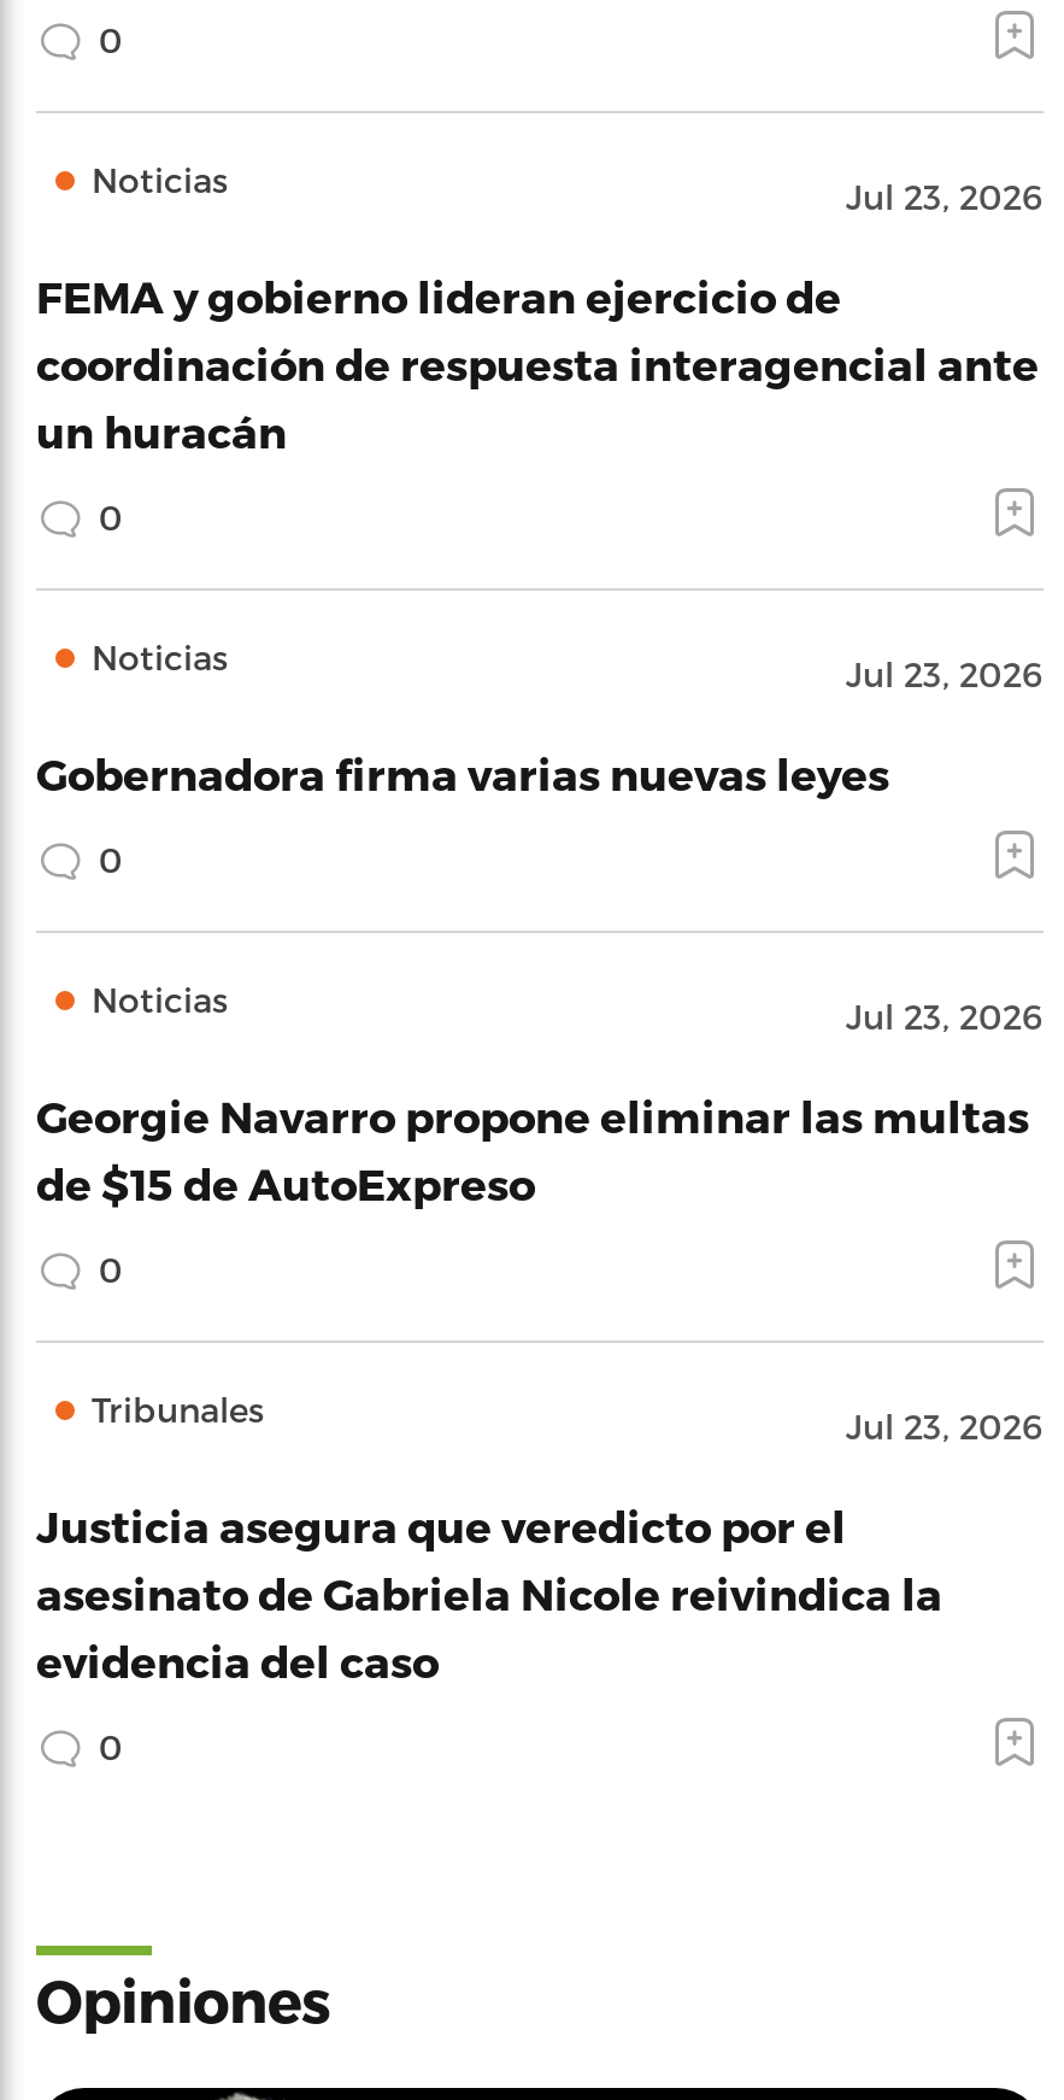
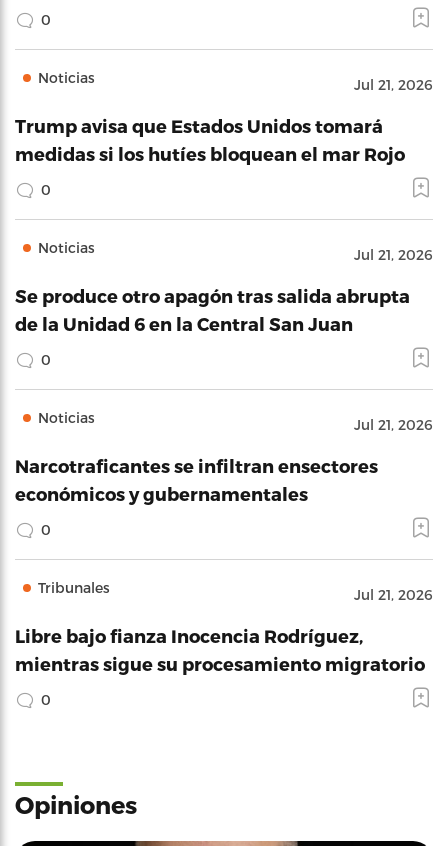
- Jul 23, 2026
+ Jul 21, 2026

- FEMA y gobierno lideran ejercicio de
- coordinación de respuesta interagencial ante
- un huracán
+ Trump avisa que Estados Unidos tomará
+ medidas si los hutíes bloquean el mar Rojo

- Jul 23, 2026
+ Jul 21, 2026

- Gobernadora firma varias nuevas leyes
+ Se produce otro apagón tras salida abrupta
+ de la Unidad 6 en la Central San Juan

- Jul 23, 2026
+ Jul 21, 2026

- Georgie Navarro propone eliminar las multas
- de $15 de AutoExpreso
+ Narcotraficantes se infiltran ensectores
+ económicos y gubernamentales

- Jul 23, 2026
+ Jul 21, 2026

- Justicia asegura que veredicto por el
- asesinato de Gabriela Nicole reivindica la
- evidencia del caso
+ Libre bajo fianza Inocencia Rodríguez,
+ mientras sigue su procesamiento migratorio
